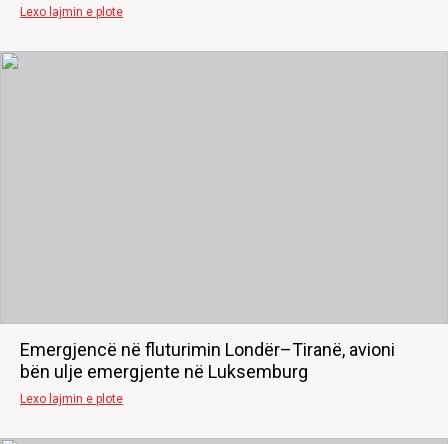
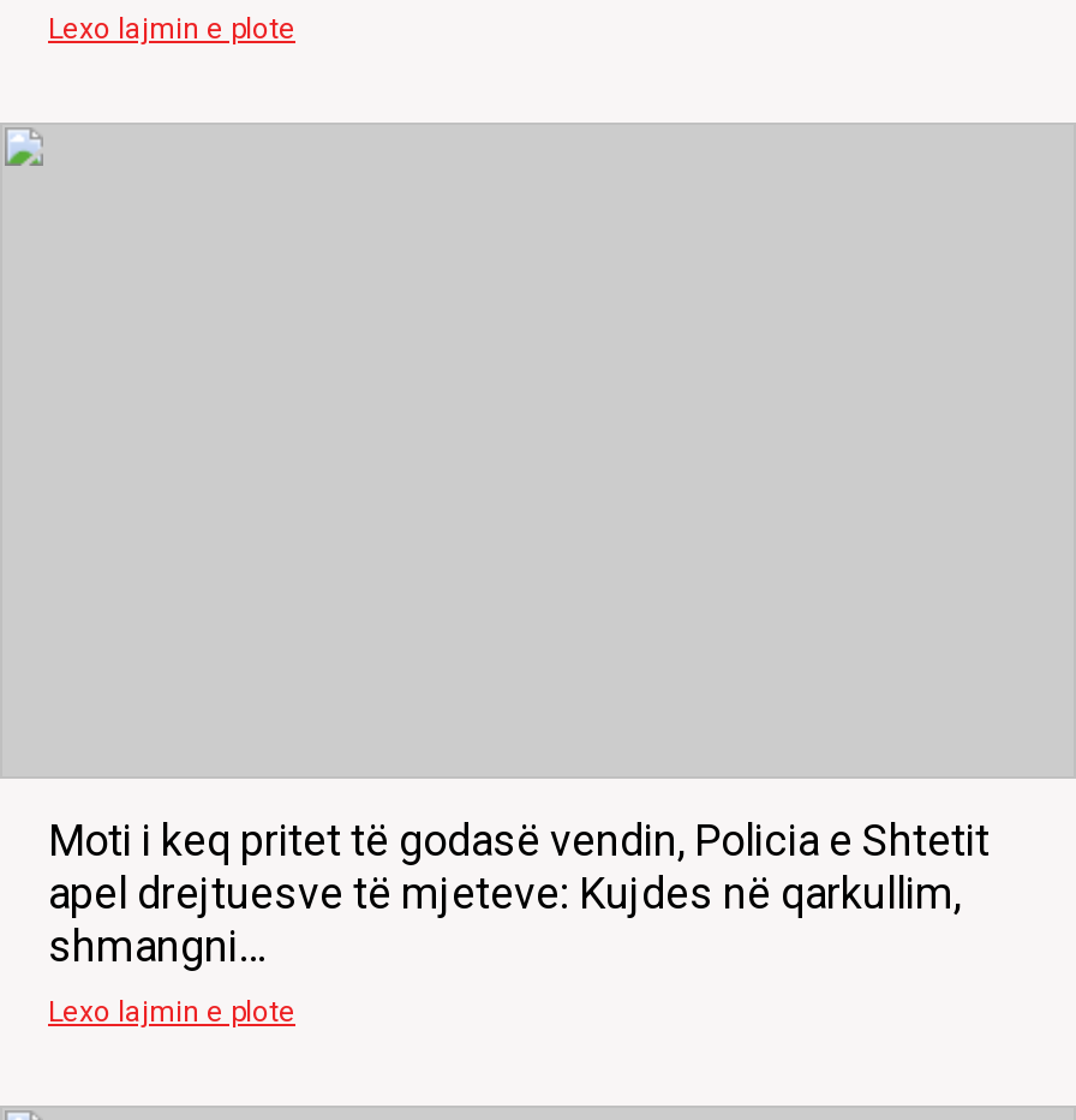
- Emergjencë në fluturimin Londër–Tiranë, avioni
- bën ulje emergjente në Luksemburg
+ Moti i keq pritet të godasë vendin, Policia e Shtetit
+ apel drejtuesve të mjeteve: Kujdes në qarkullim,
+ shmangni…
